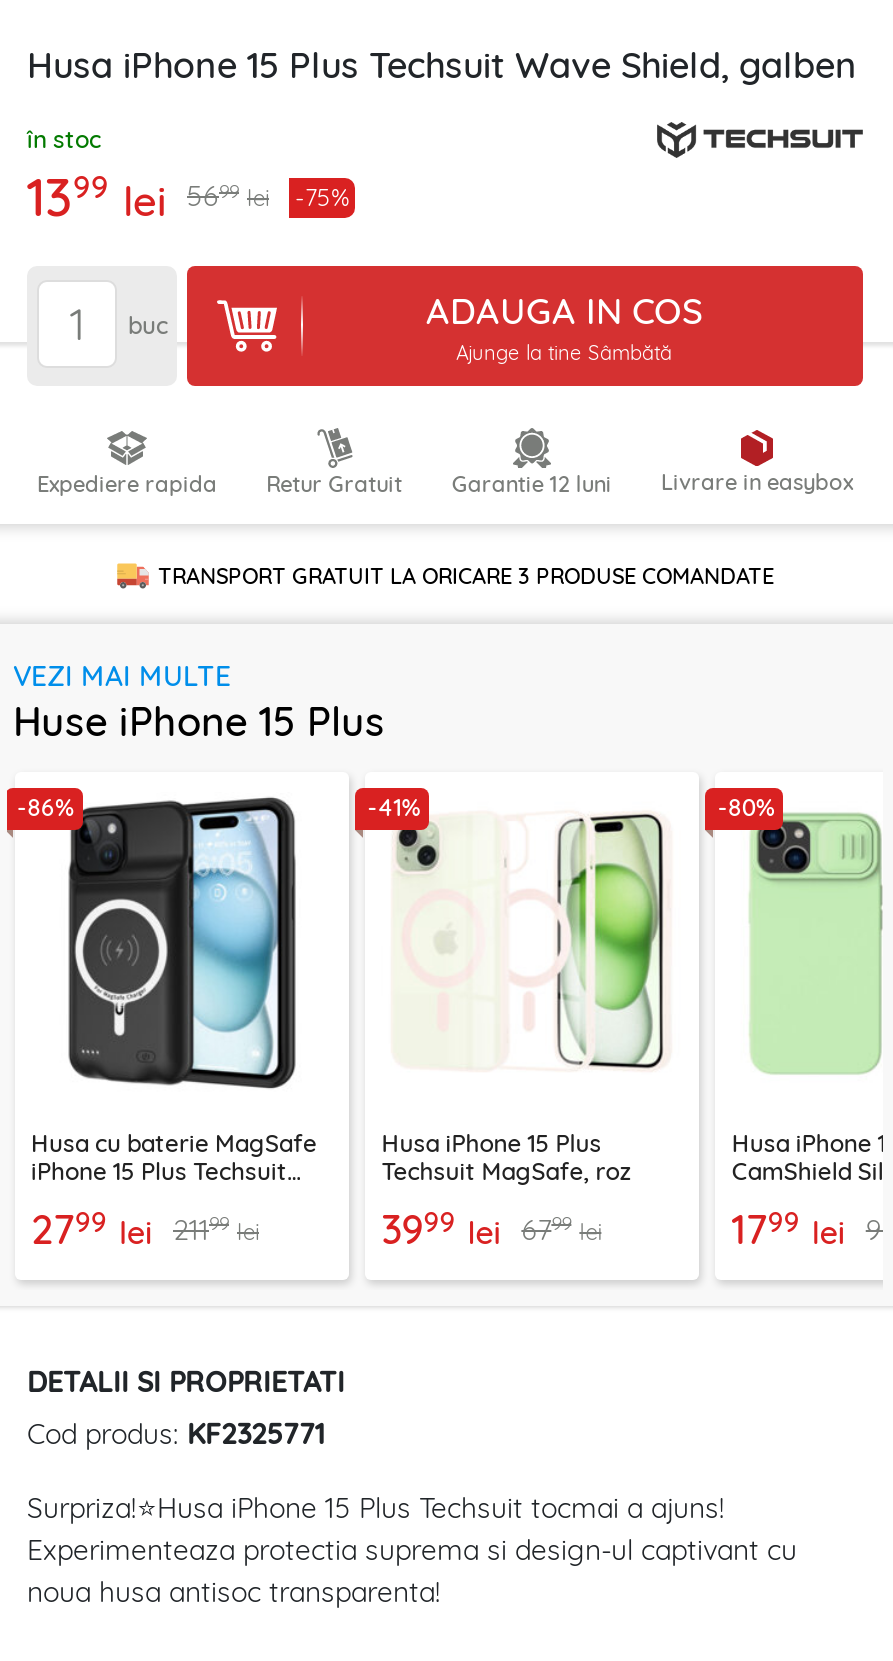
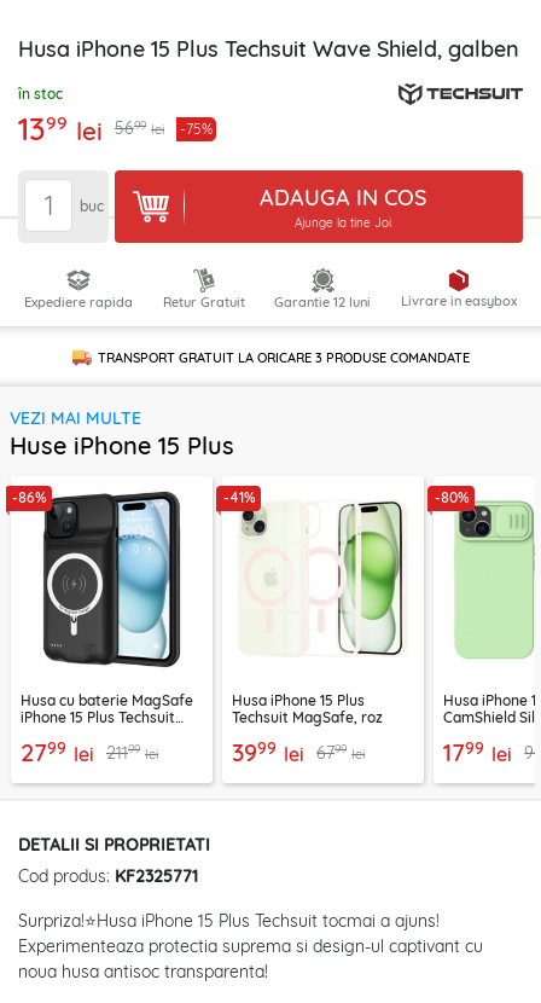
- Ajunge la tine Sâmbătă
+ Ajunge la tine Joi
